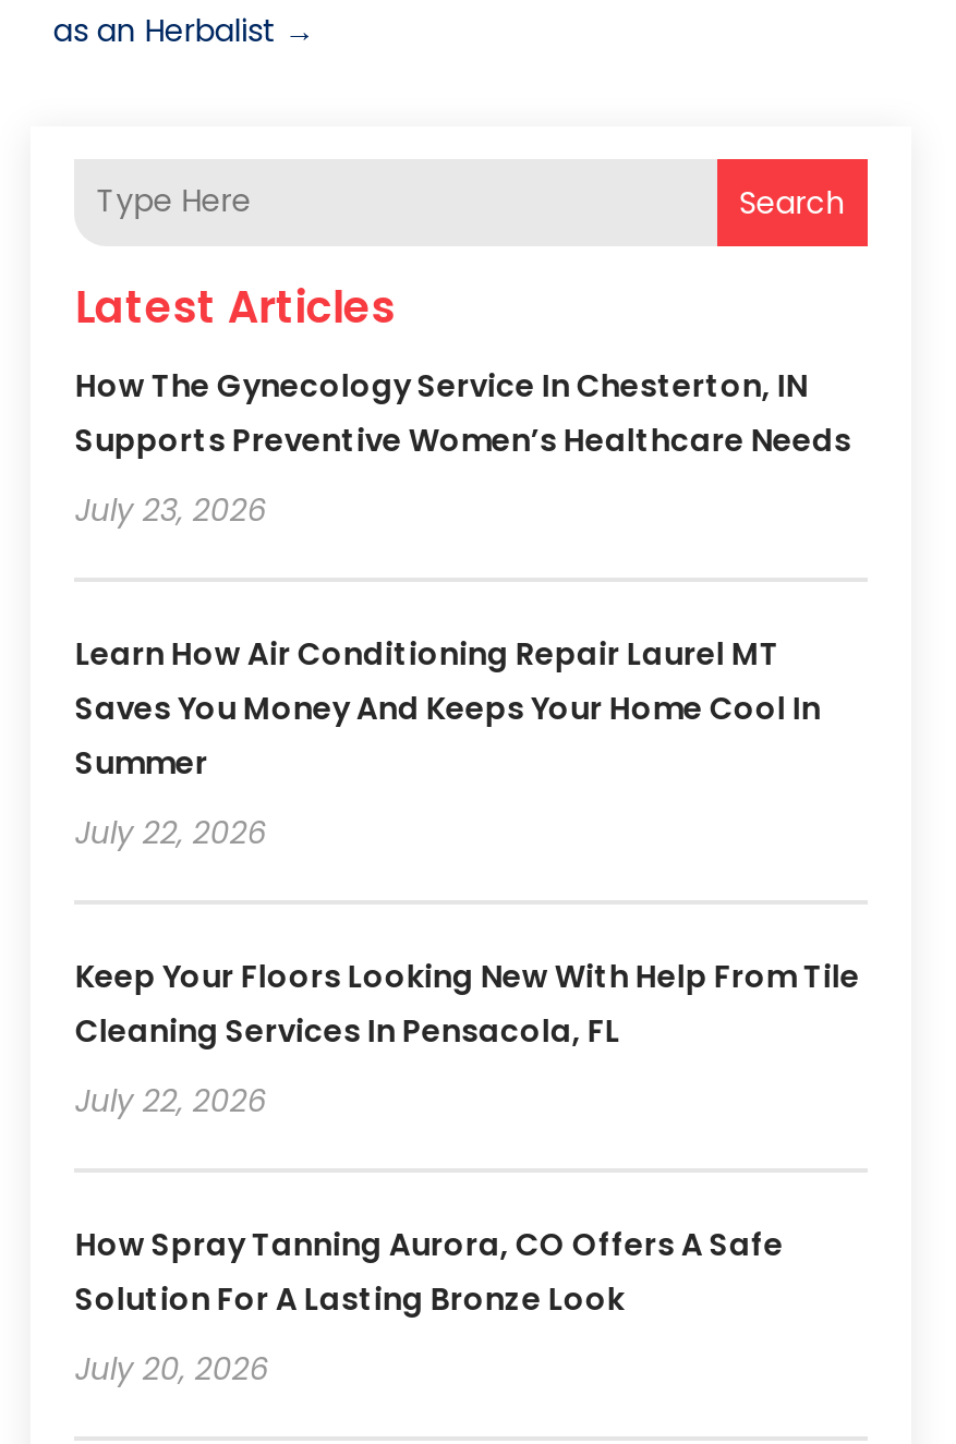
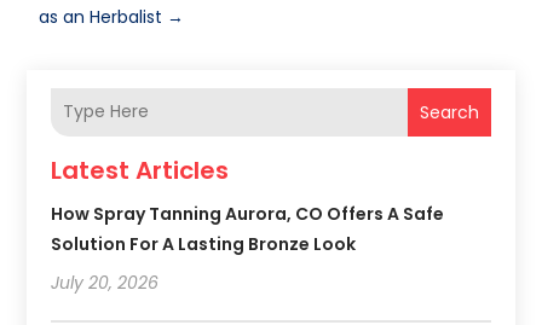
- How The Gynecology Service In Chesterton, IN
- Supports Preventive Women’s Healthcare Needs
- July 23, 2026
- Learn How Air Conditioning Repair Laurel MT
- Saves You Money And Keeps Your Home Cool In
- Summer
- July 22, 2026
- Keep Your Floors Looking New With Help From Tile
- Cleaning Services In Pensacola, FL
- July 22, 2026
